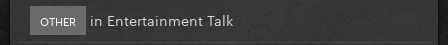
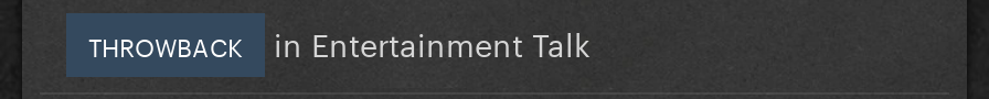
- OTHER
+ THROWBACK
